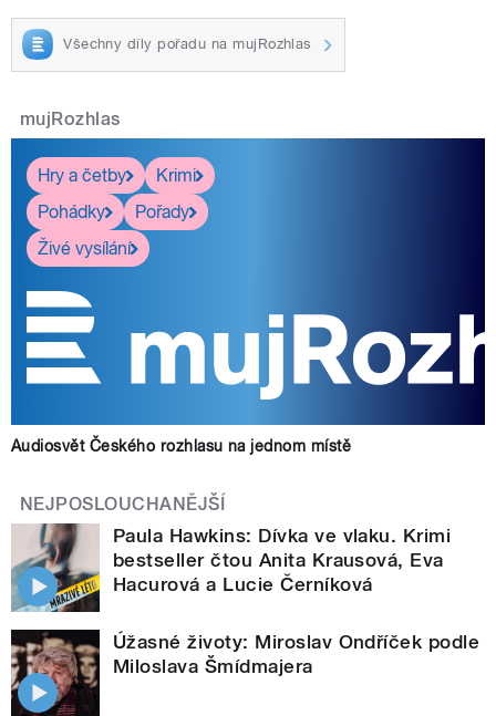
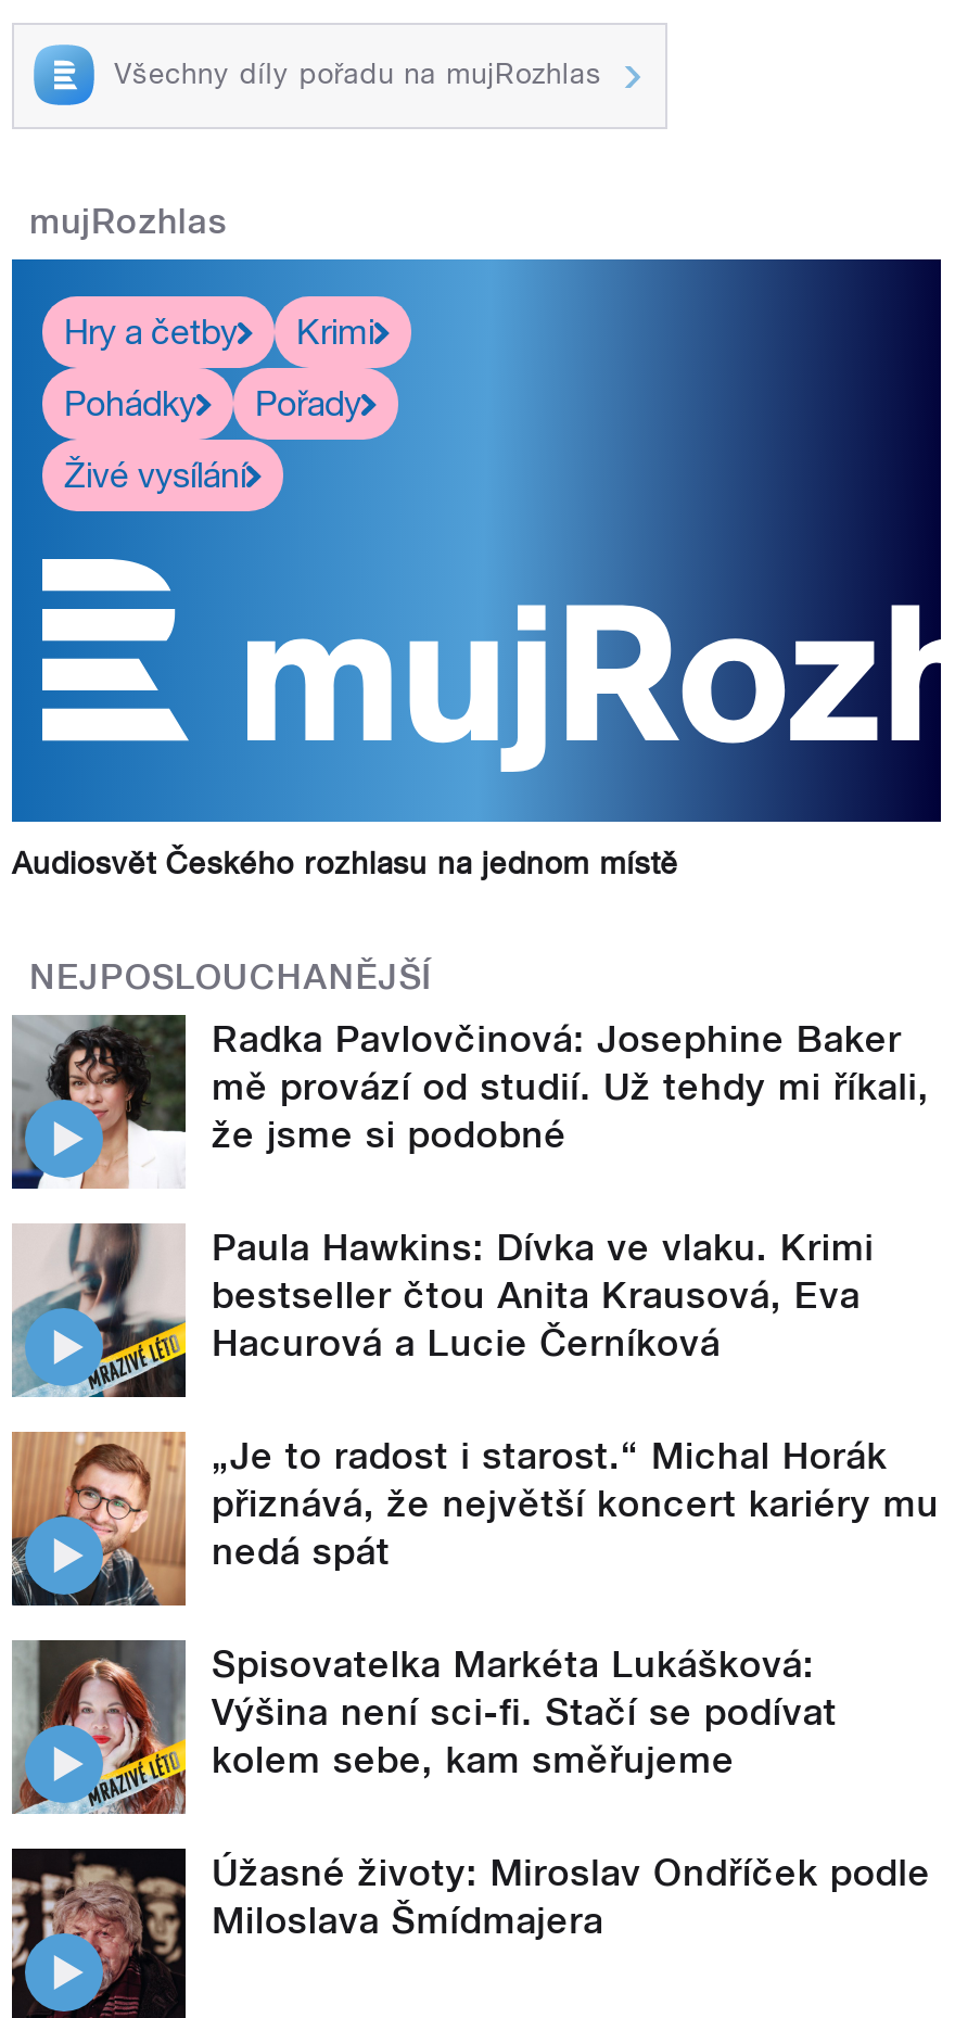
+ [image]
+ Radka Pavlovčinová: Josephine Baker
+ mě provází od studií. Už tehdy mi říkali,
+ že jsme si podobné

+ [image]
+ „Je to radost i starost.“ Michal Horák
+ přiznává, že největší koncert kariéry mu
+ nedá spát
+ Spisovatelka Markéta Lukášková:
+ Výšina není sci-fi. Stačí se podívat
+ kolem sebe, kam směřujeme

+ [image]
